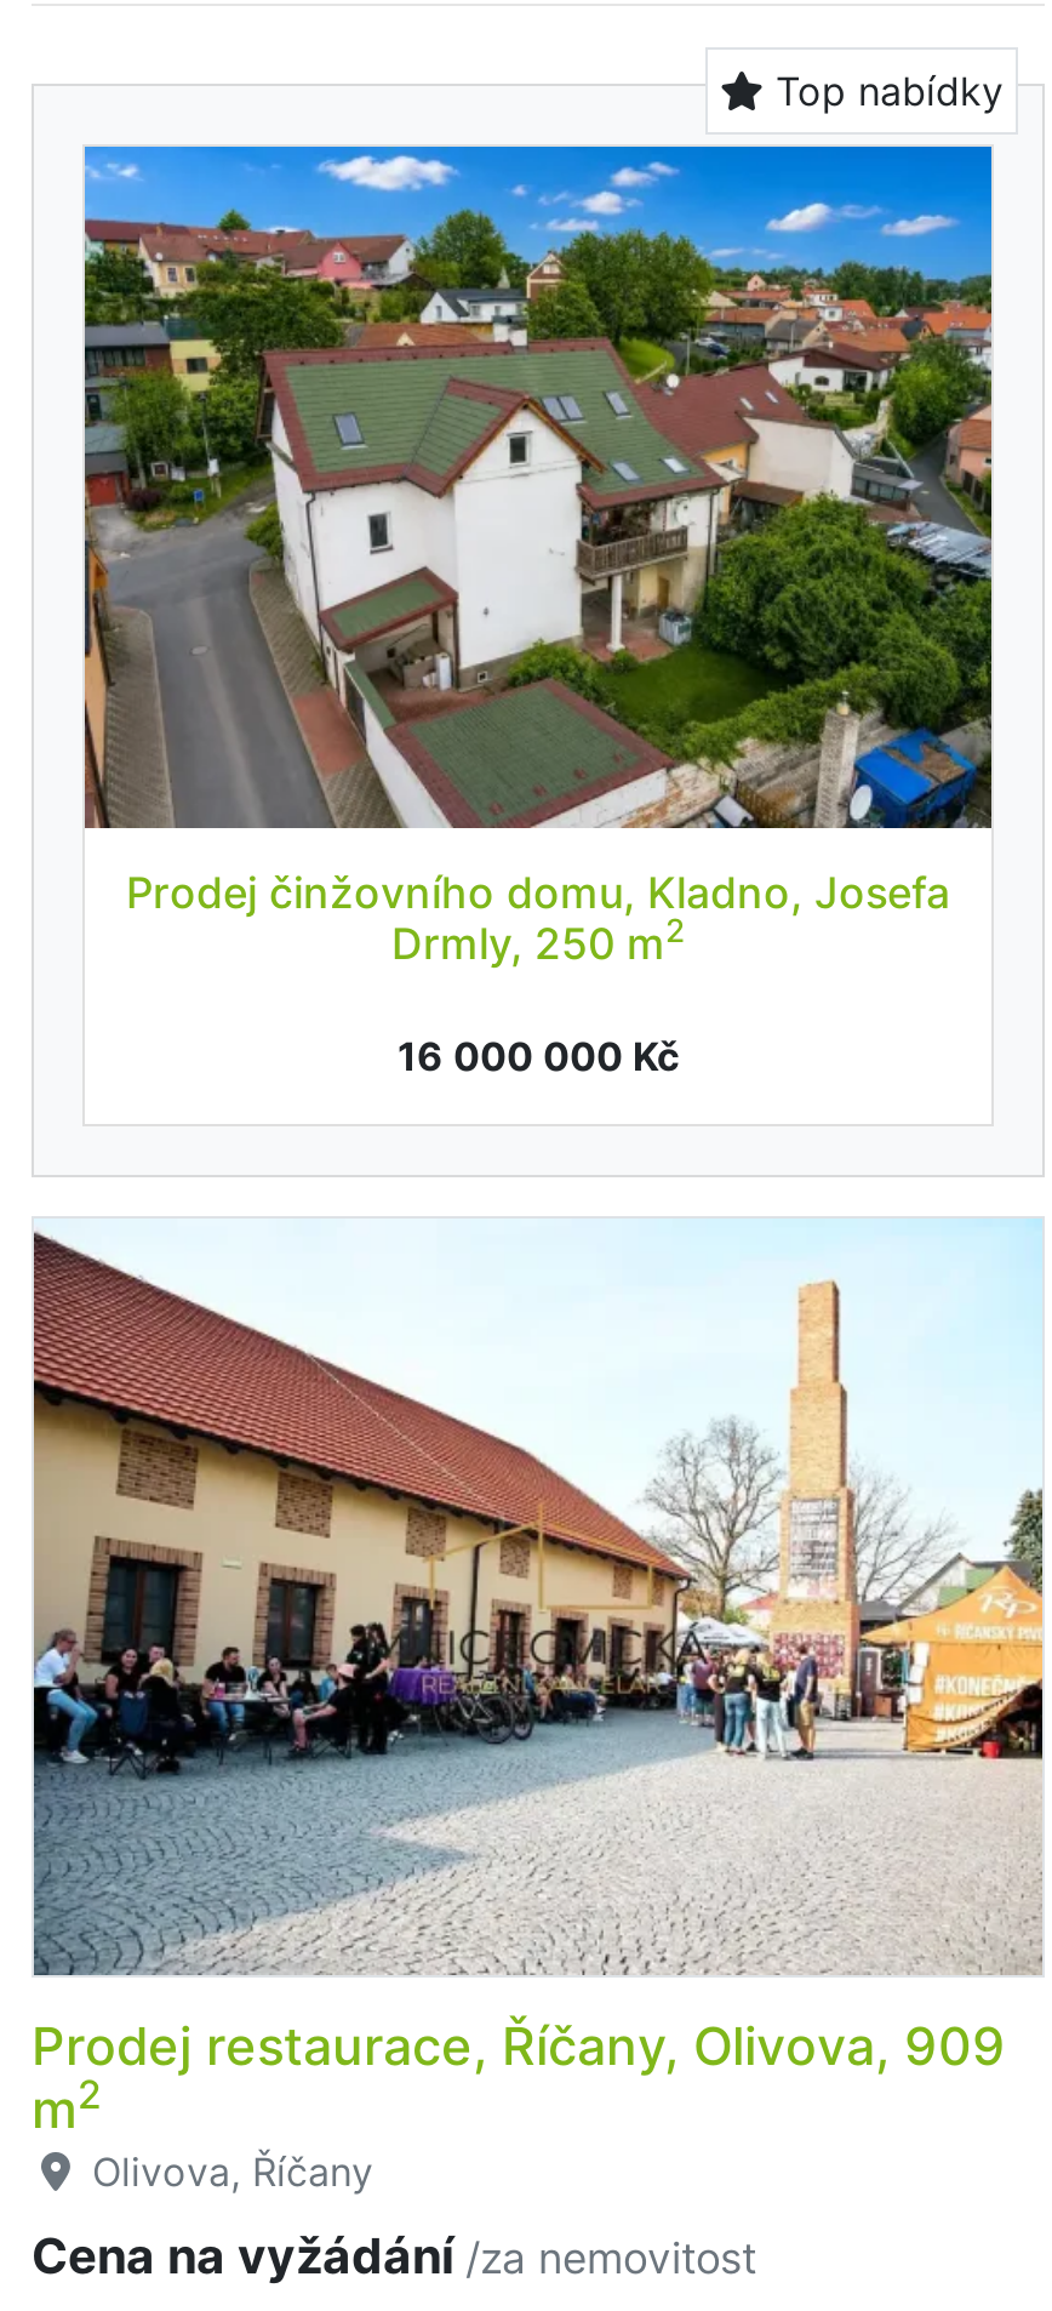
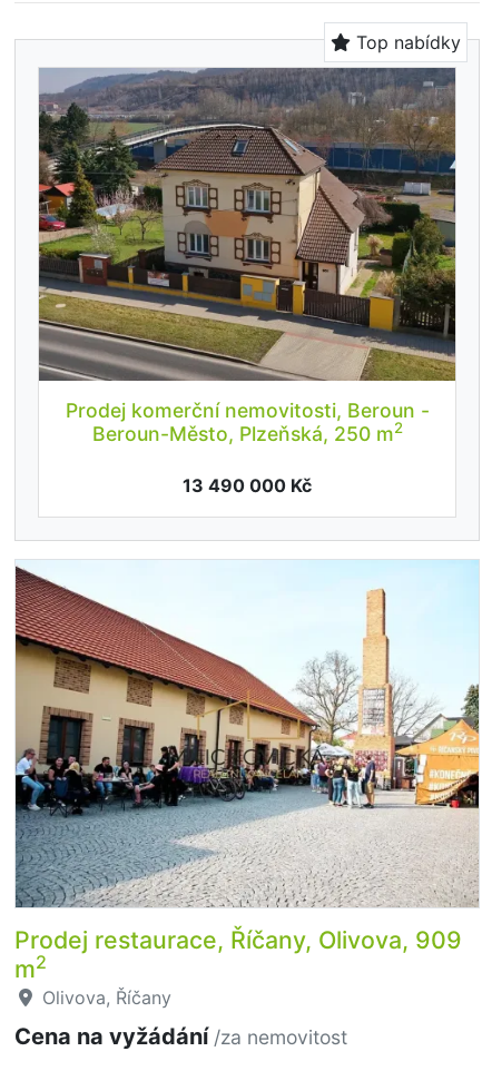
- [image]
- Prodej činžovního domu, Kladno, Josefa
- Drmly, 250 m2
+ [image]
+ Prodej komerční nemovitosti, Beroun -
+ Beroun-Město, Plzeňská, 250 m2

- 16 000 000 Kč
+ 13 490 000 Kč
